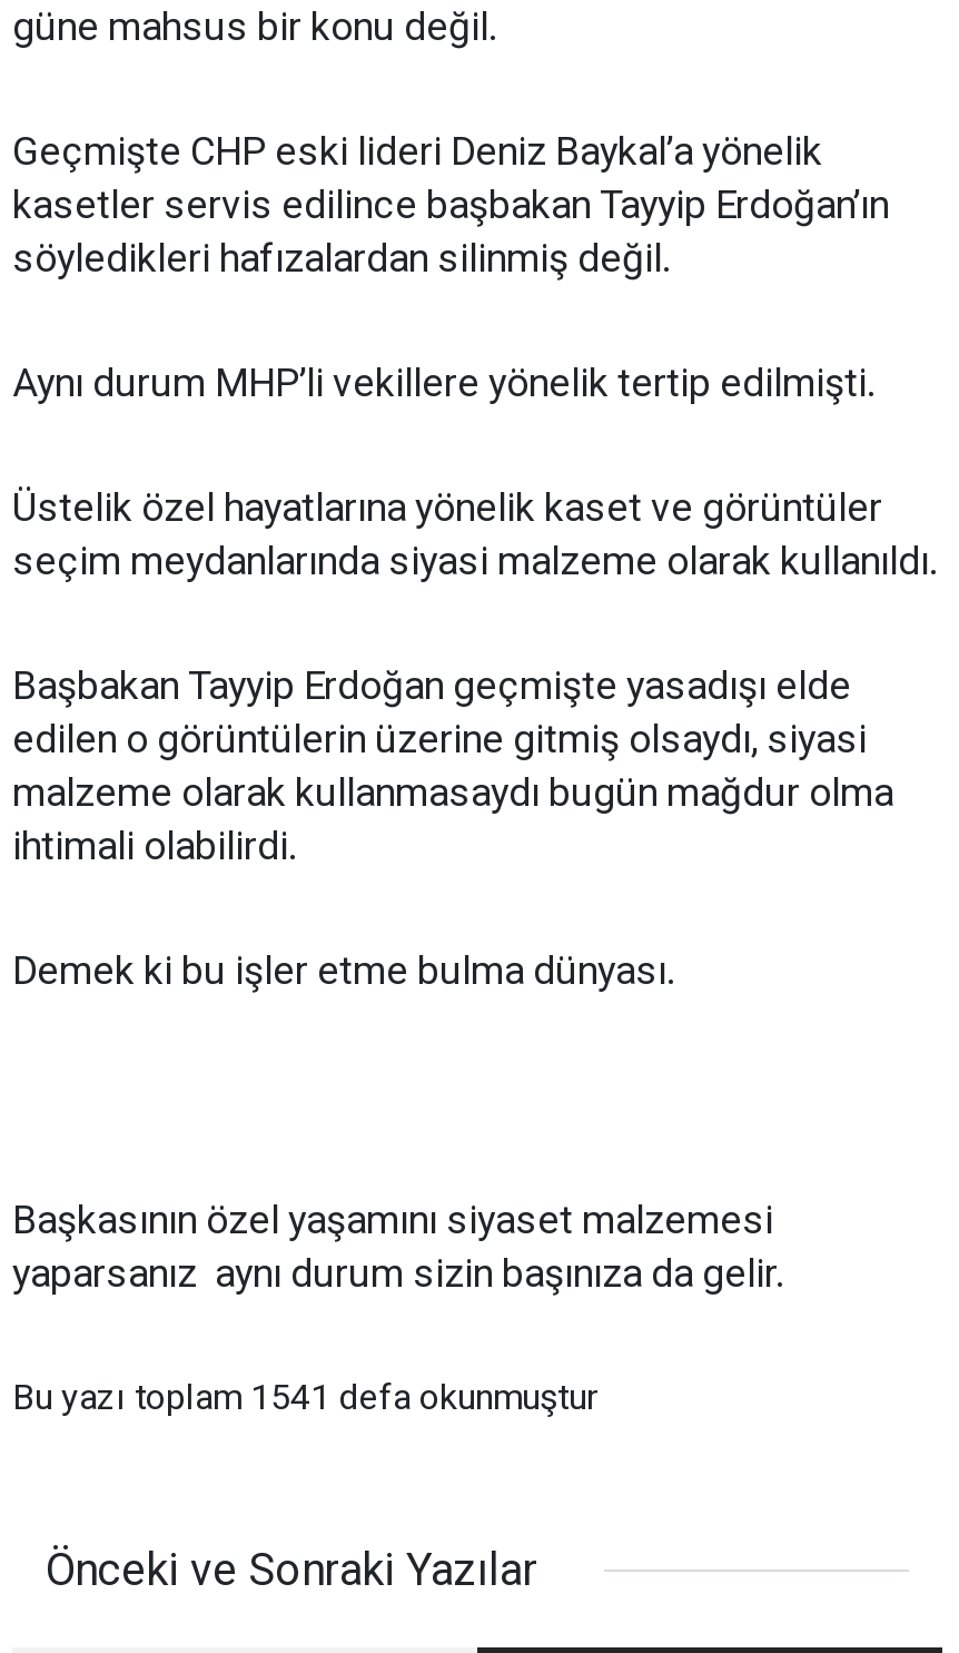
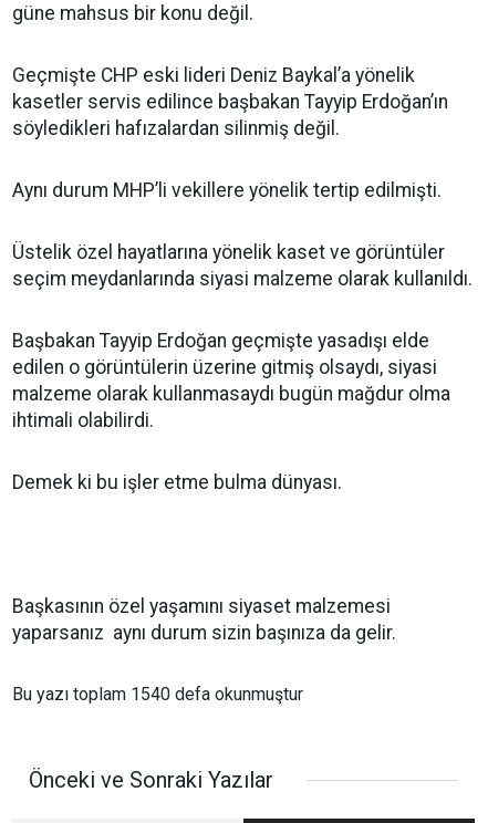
- Bu yazı toplam 1541 defa okunmuştur
+ Bu yazı toplam 1540 defa okunmuştur
